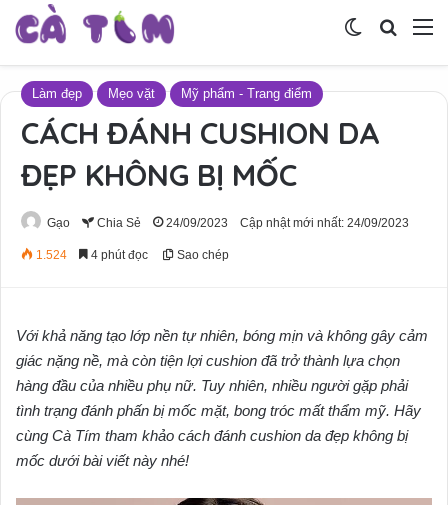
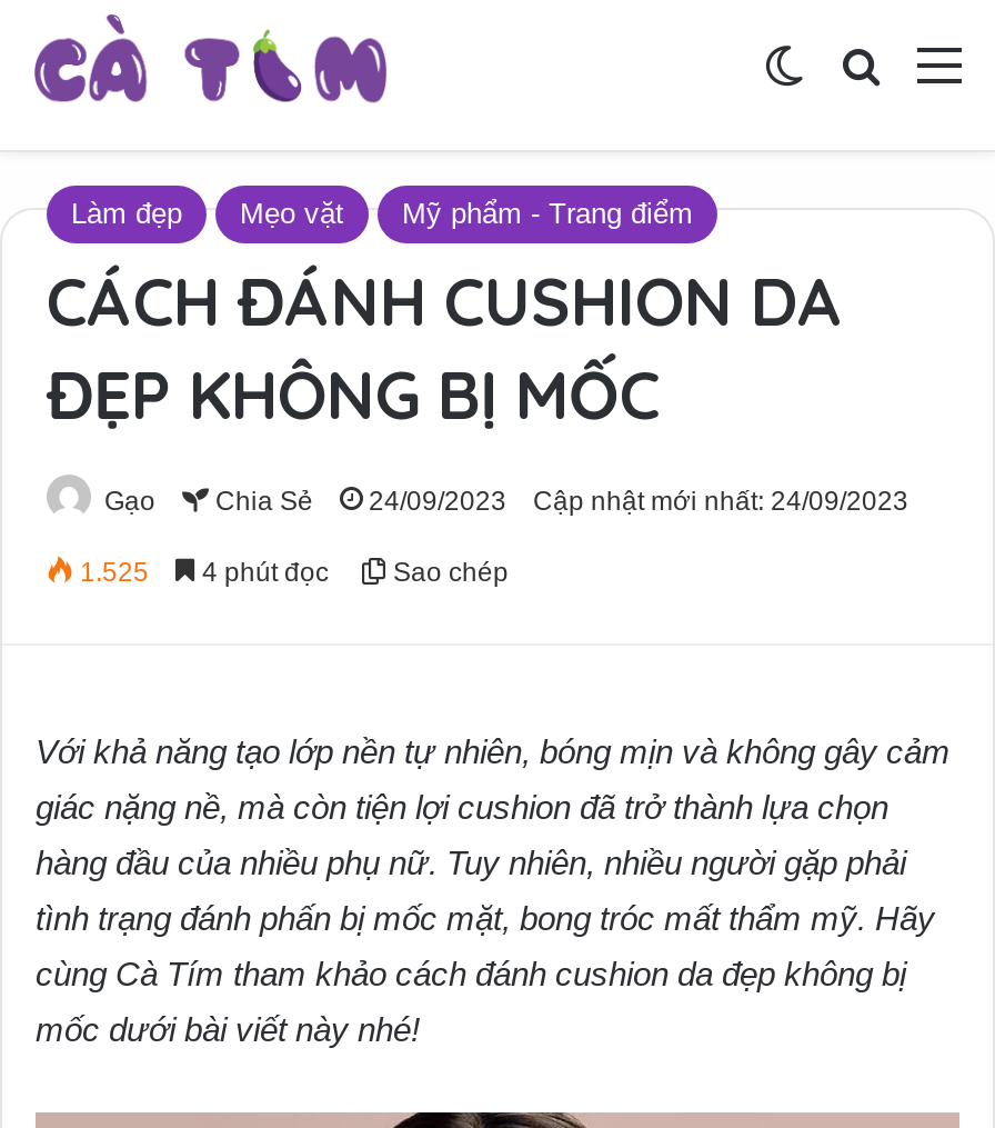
- 1.524 4 phút đọc Sao chép
+ 1.525 4 phút đọc Sao chép
